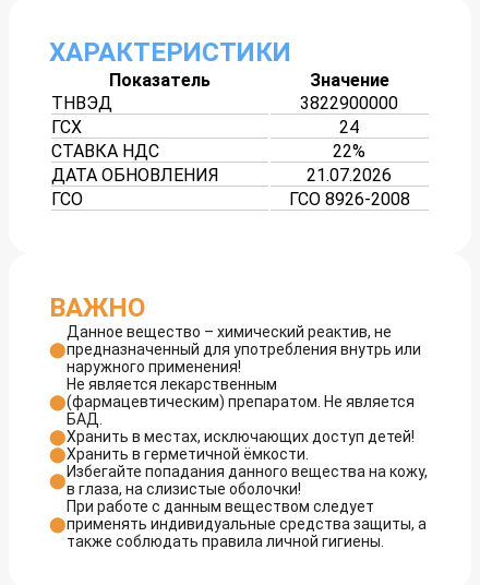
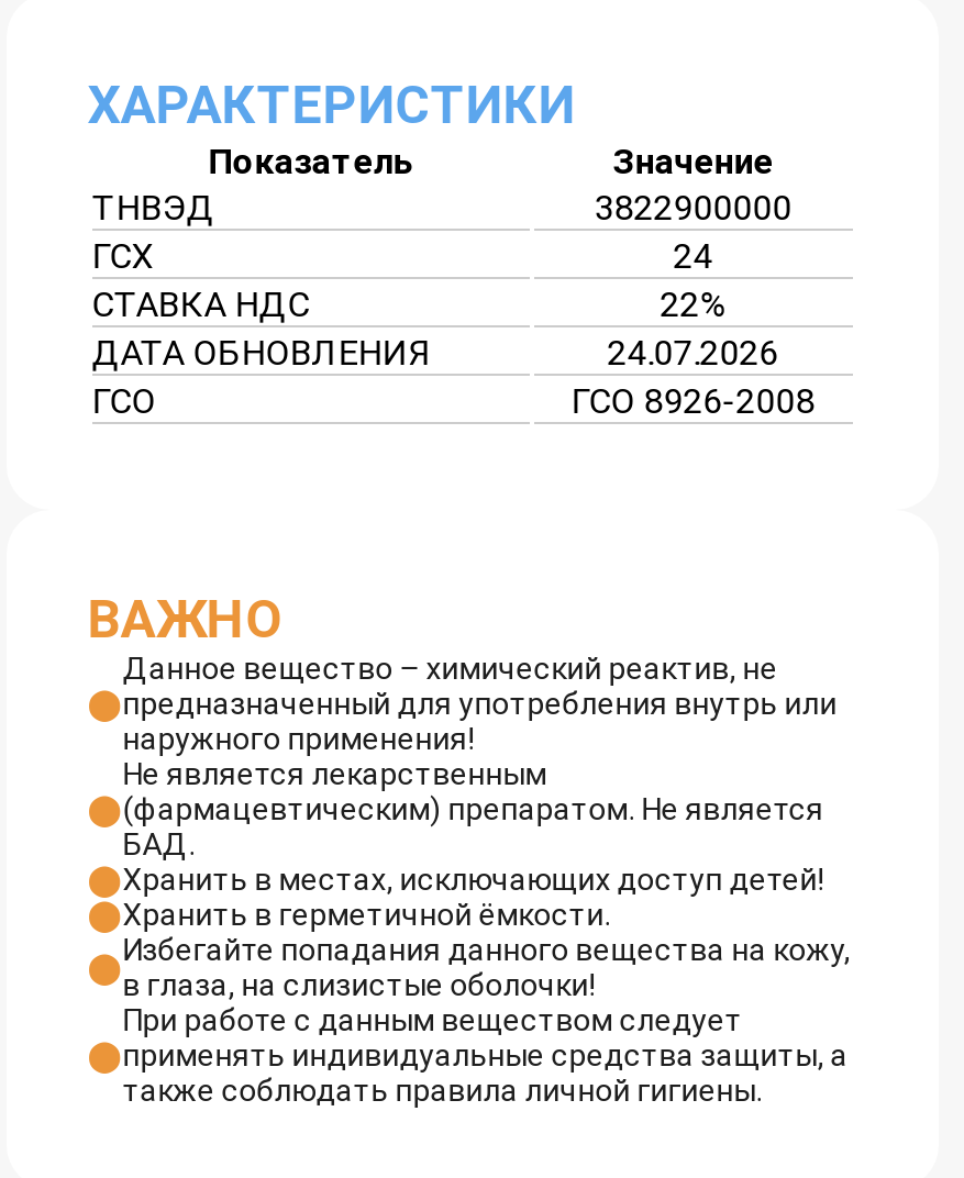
- 21.07.2026
+ 24.07.2026
